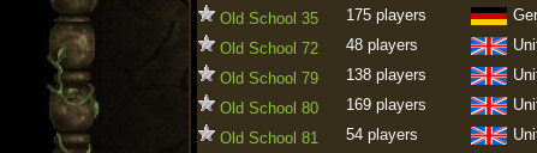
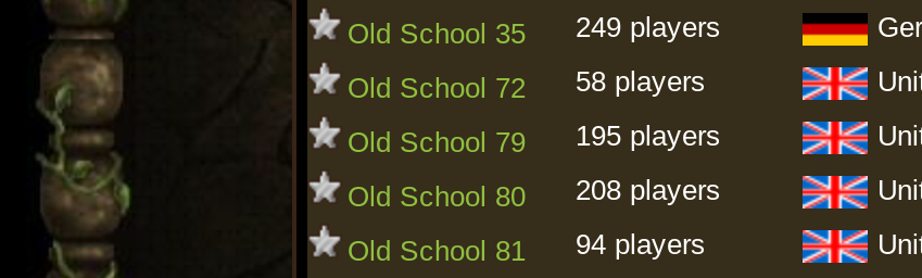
- Old School 35 175 players
+ Old School 35 249 players

- Old School 72 48 players
+ Old School 72 58 players

- Old School 79 138 players
+ Old School 79 195 players

- Old School 80 169 players
+ Old School 80 208 players

- Old School 81 54 players
+ Old School 81 94 players
